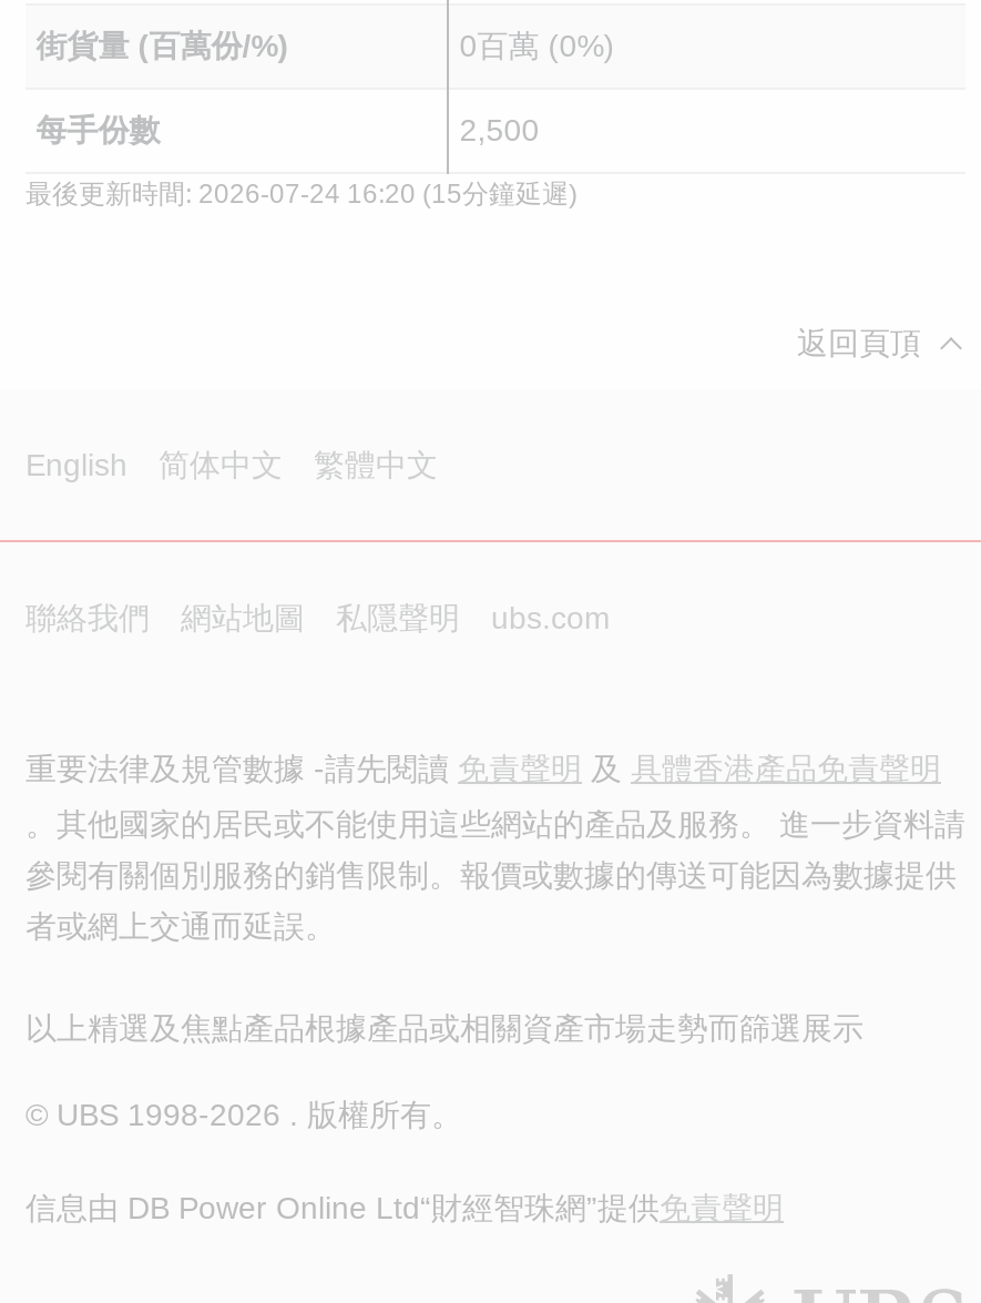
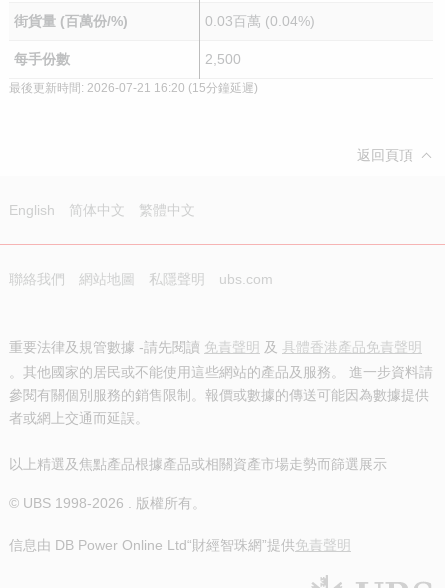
- 0百萬 (0%)
+ 0.03百萬 (0.04%)

- 最後更新時間: 2026-07-24 16:20 (15分鐘延遲)
+ 最後更新時間: 2026-07-21 16:20 (15分鐘延遲)
